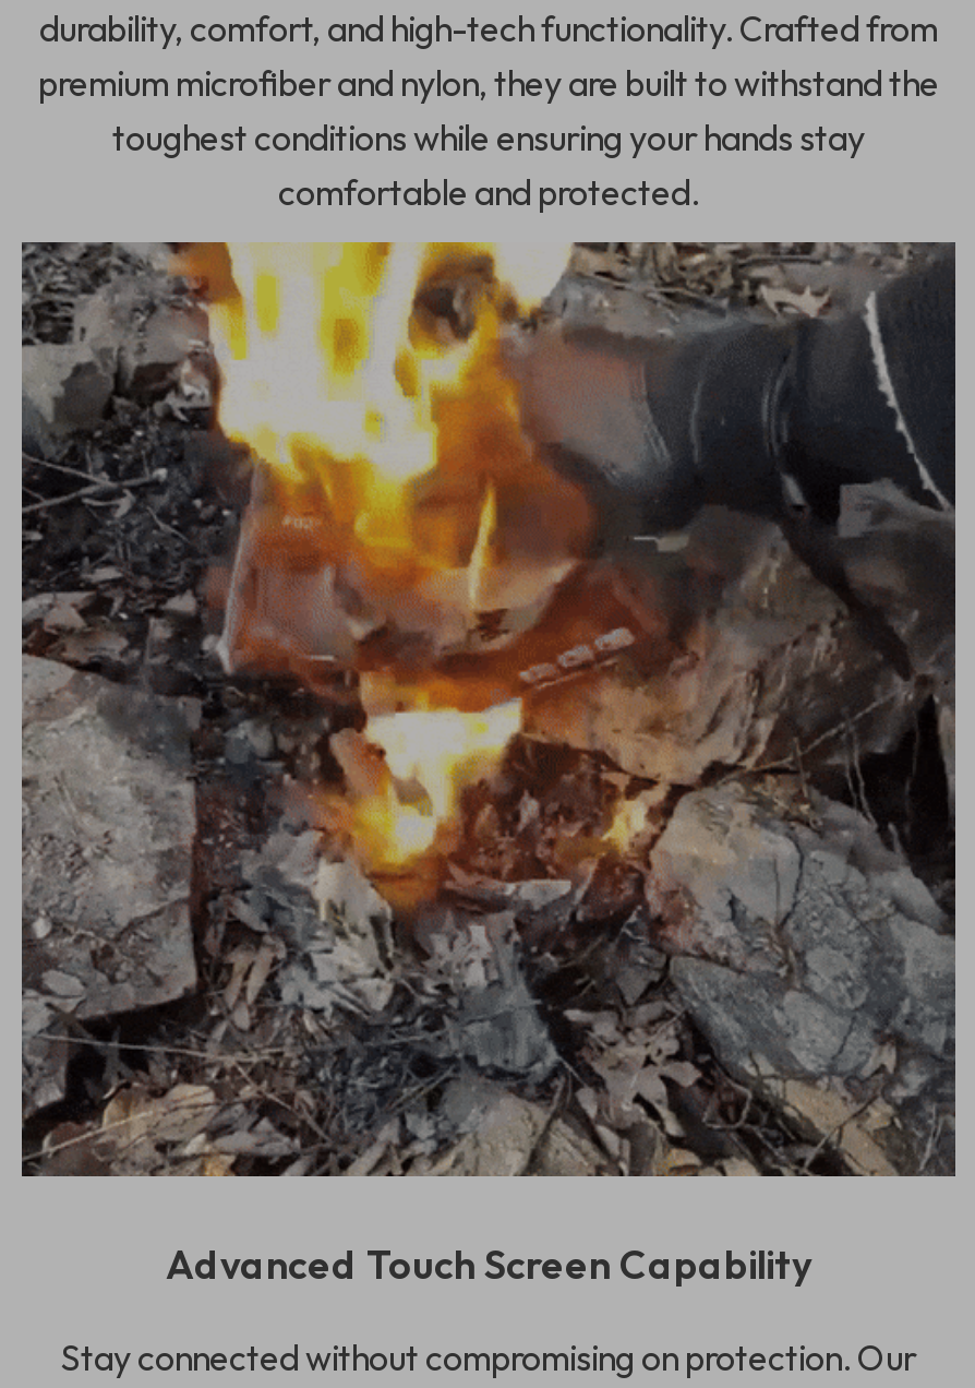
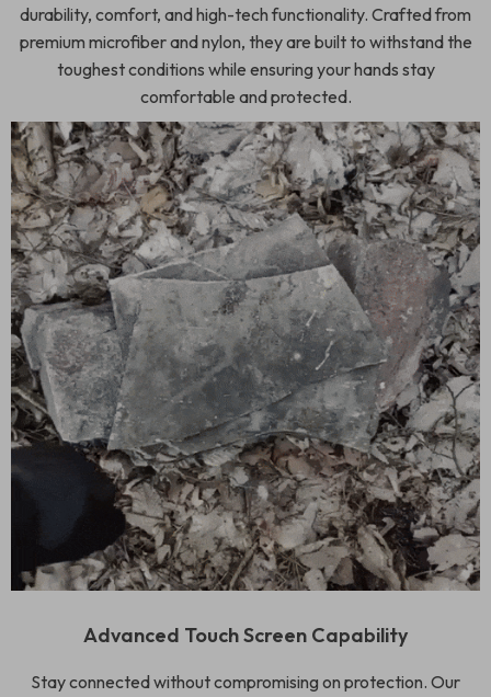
- [image]
+ [image]
